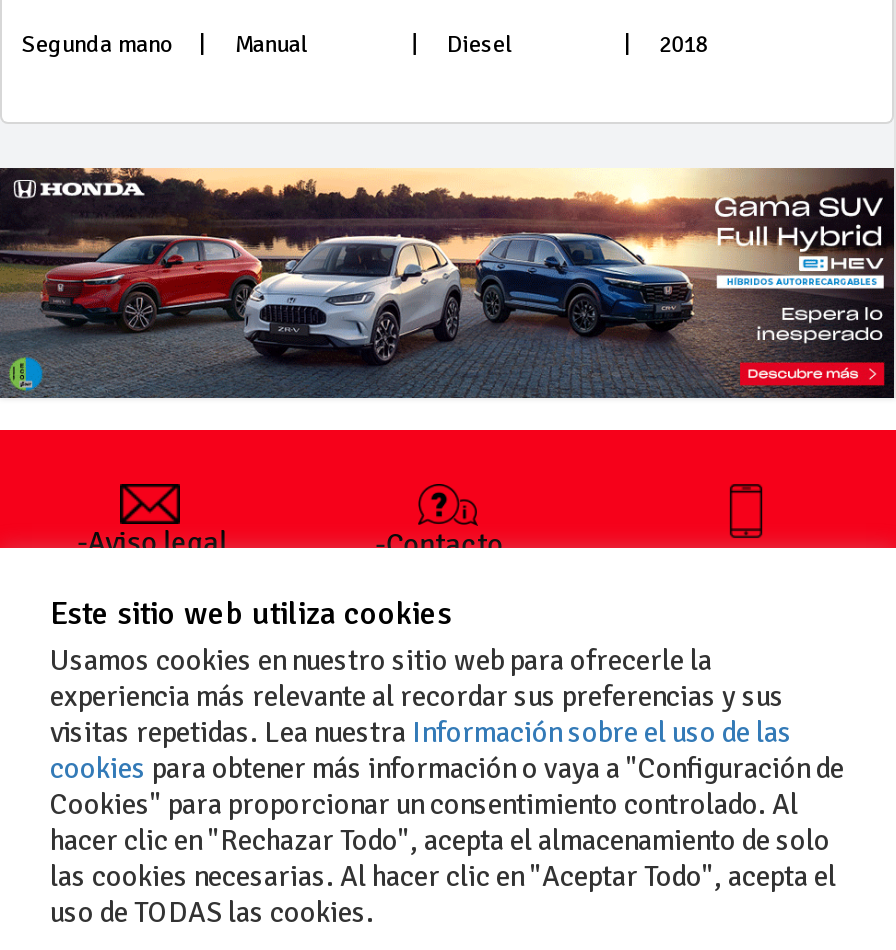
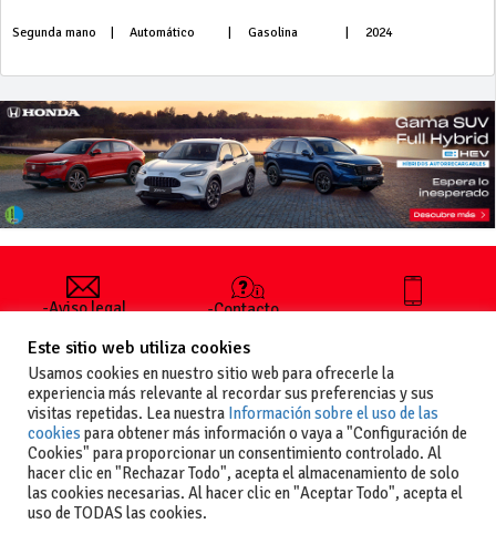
- Manual
+ Automático

- Diesel
+ Gasolina

- 2018
+ 2024
